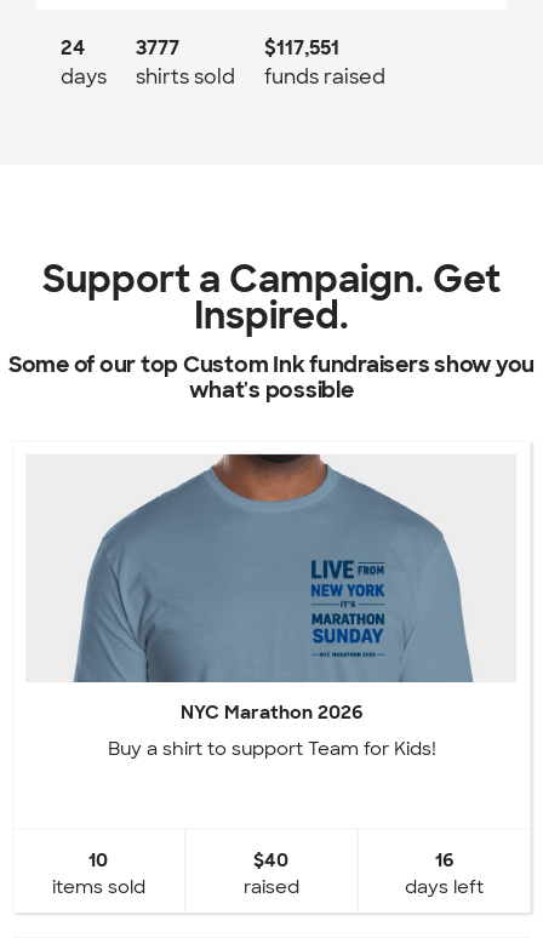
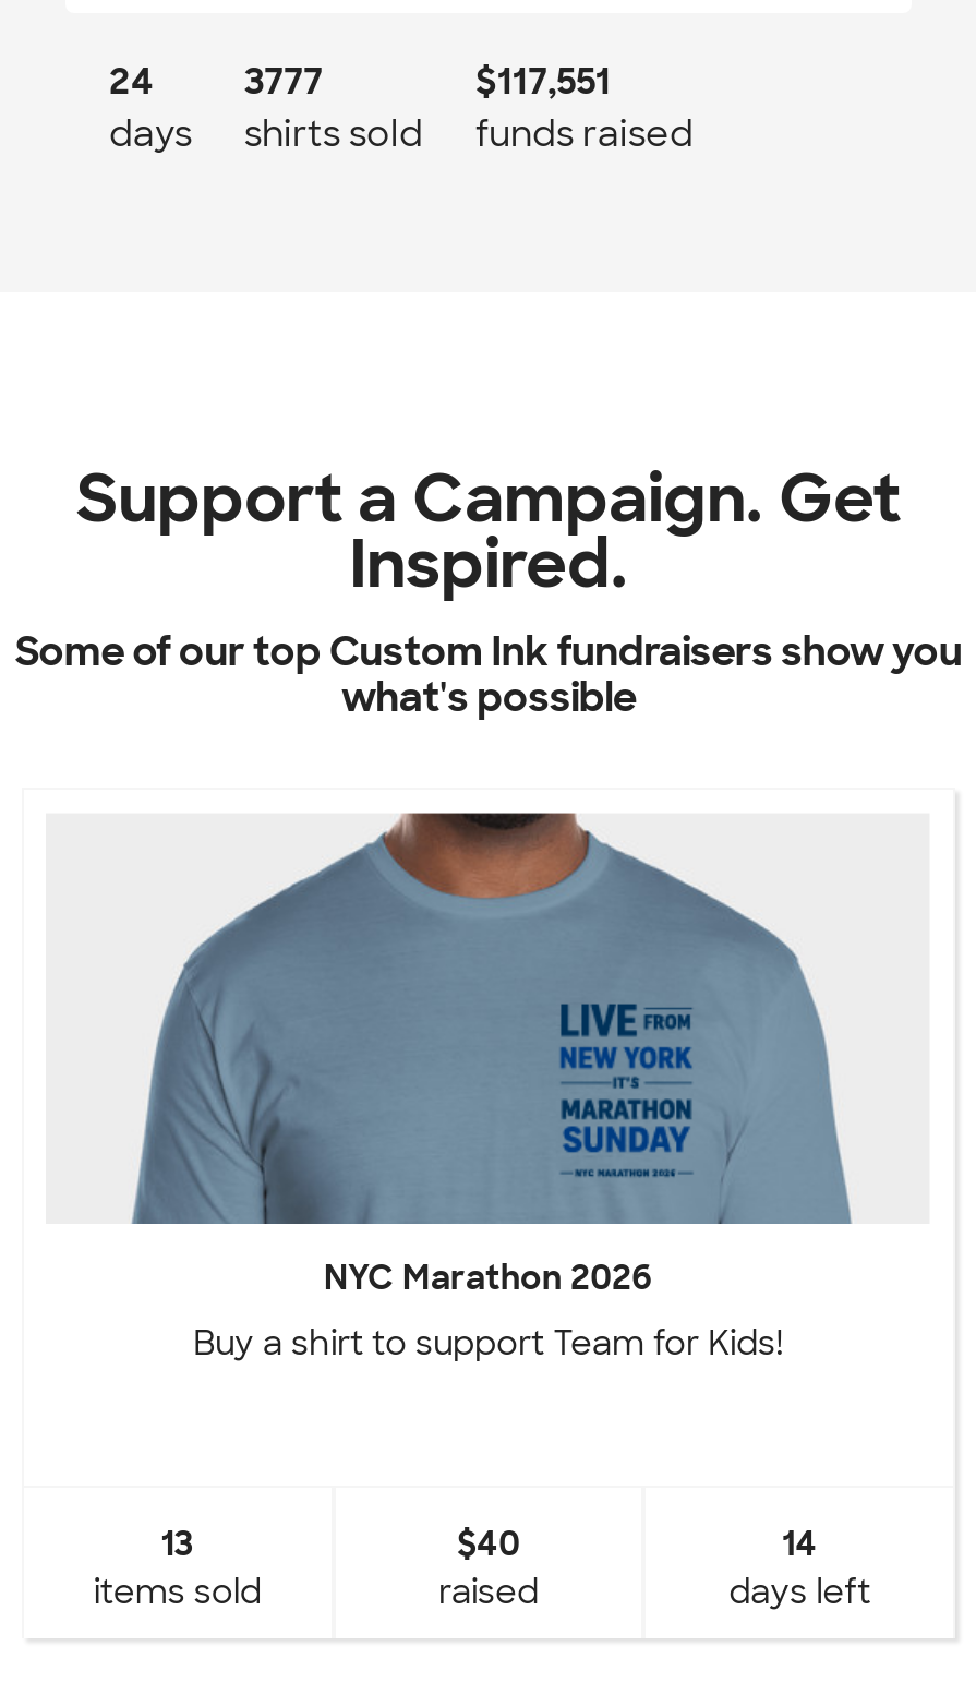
- 10
+ 13

- 16
+ 14
